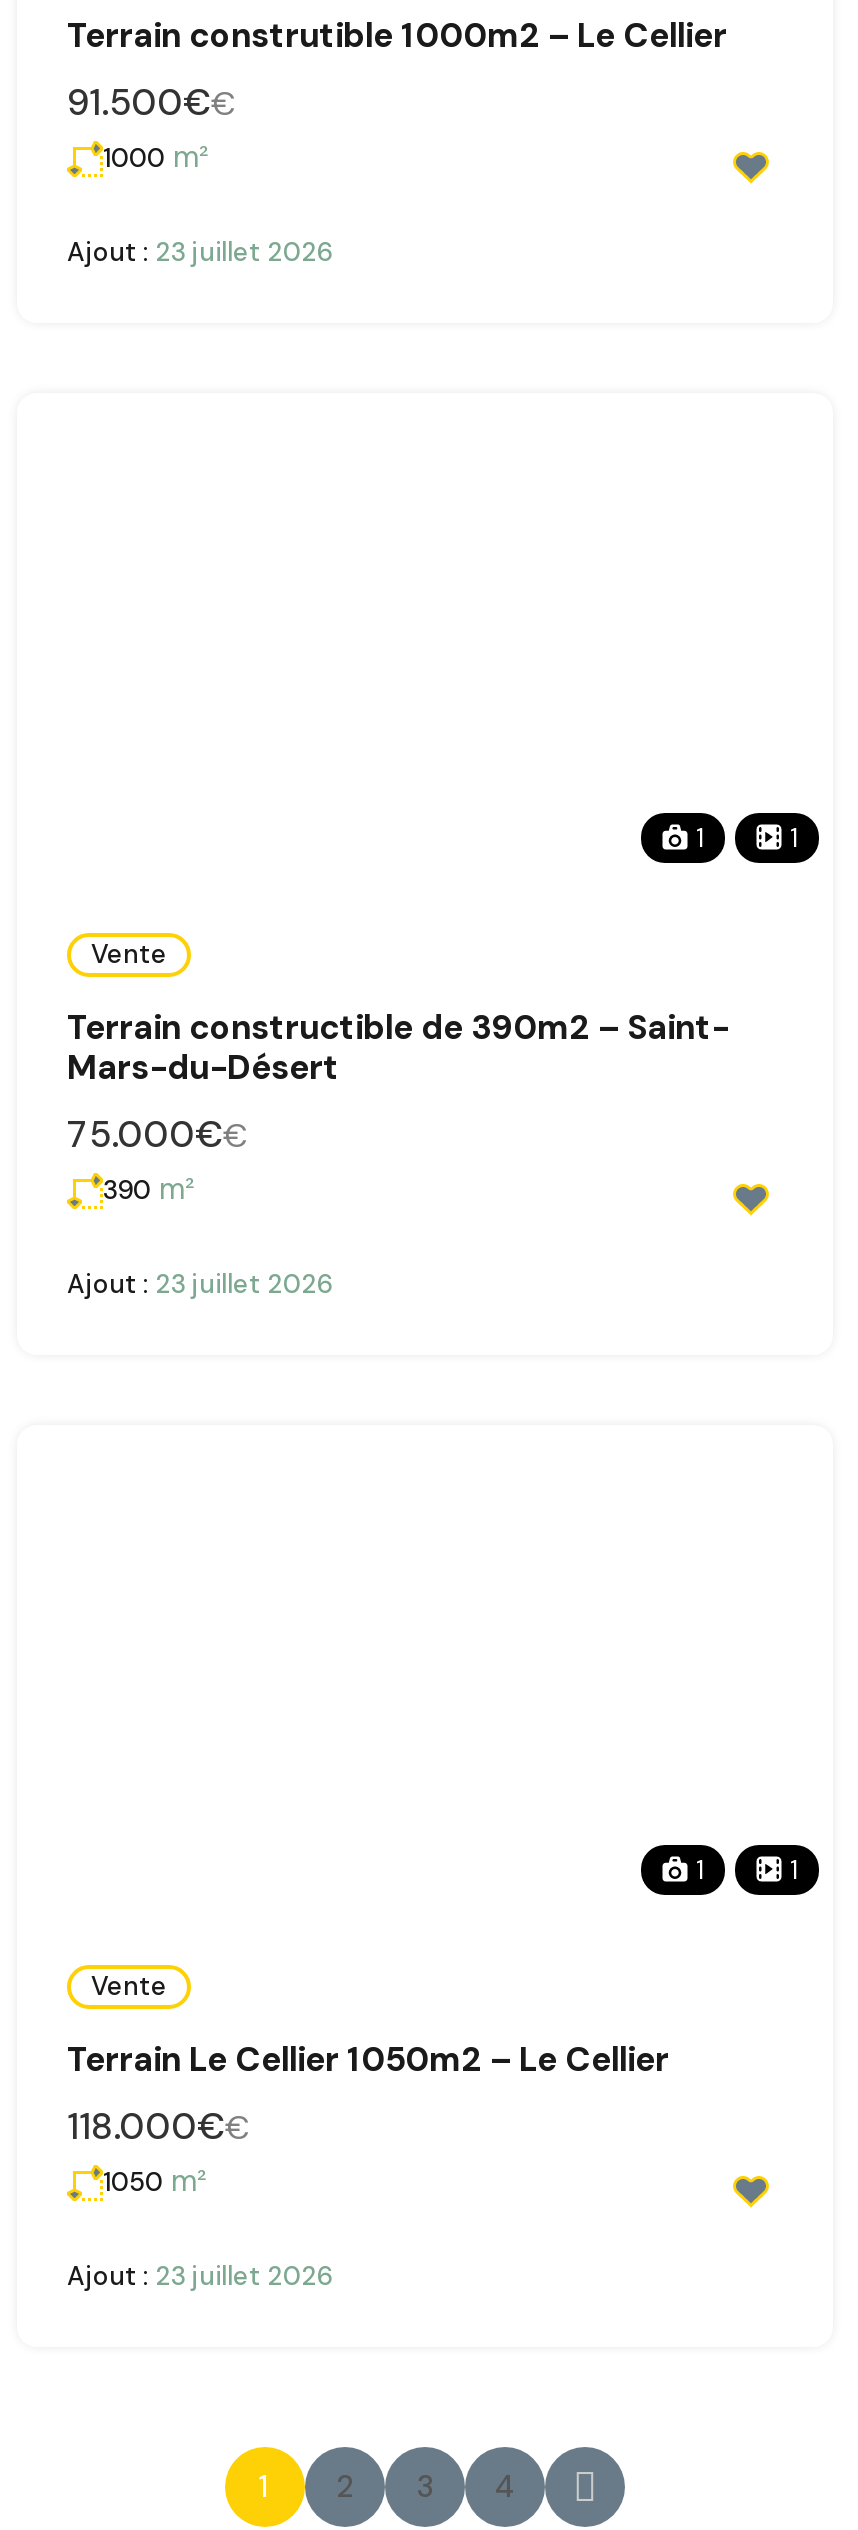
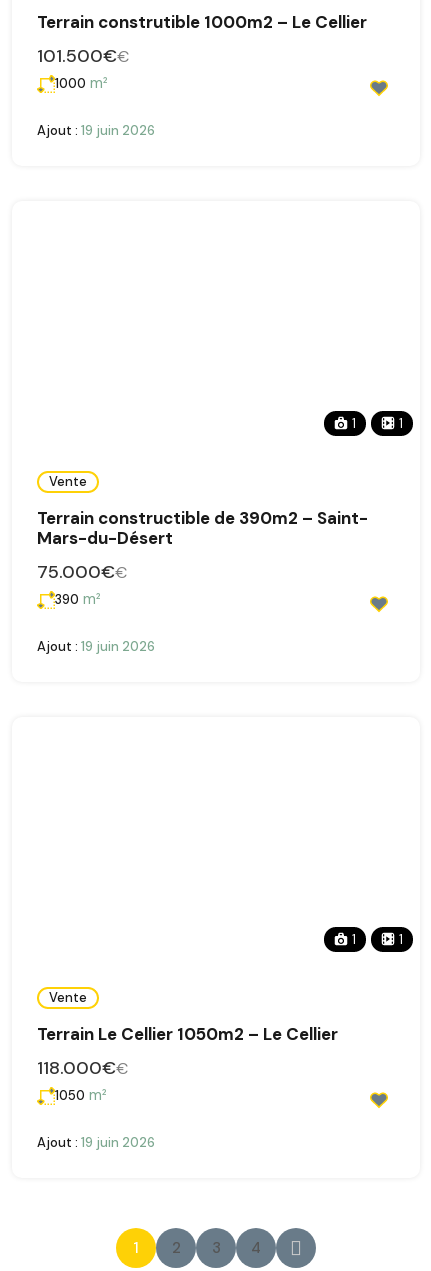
- 91.500€€
+ 101.500€€

- Ajout : 23 juillet 2026
+ Ajout : 19 juin 2026

- Ajout : 23 juillet 2026
+ Ajout : 19 juin 2026

- Ajout : 23 juillet 2026
+ Ajout : 19 juin 2026
